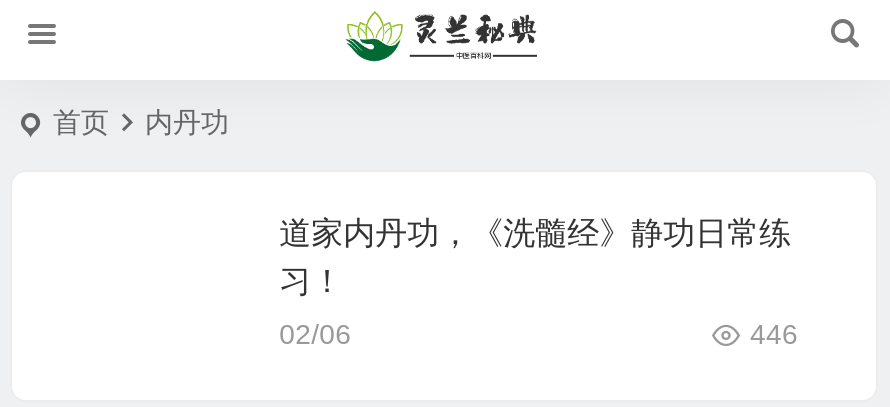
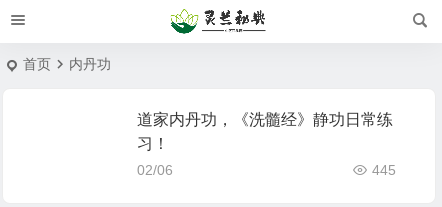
- 446
+ 445
